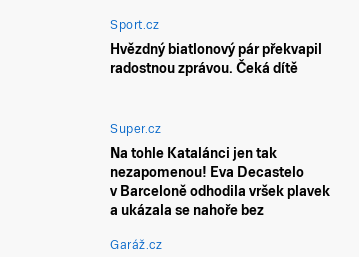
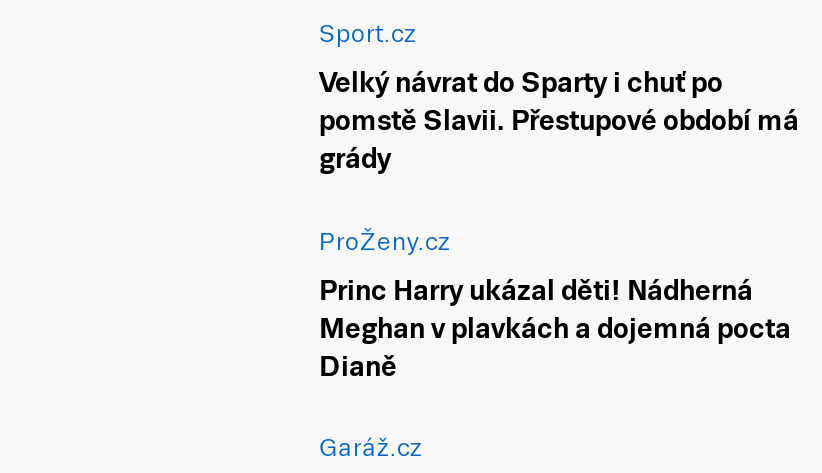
- Hvězdný biatlonový pár překvapil
- radostnou zprávou. Čeká dítě
+ Velký návrat do Sparty i chuť po
+ pomstě Slavii. Přestupové období má
+ grády

- Super.cz
+ ProŽeny.cz

- Na tohle Katalánci jen tak
- nezapomenou! Eva Decastelo
- v Barceloně odhodila vršek plavek
- a ukázala se nahoře bez
+ Princ Harry ukázal děti! Nádherná
+ Meghan v plavkách a dojemná pocta
+ Dianě
